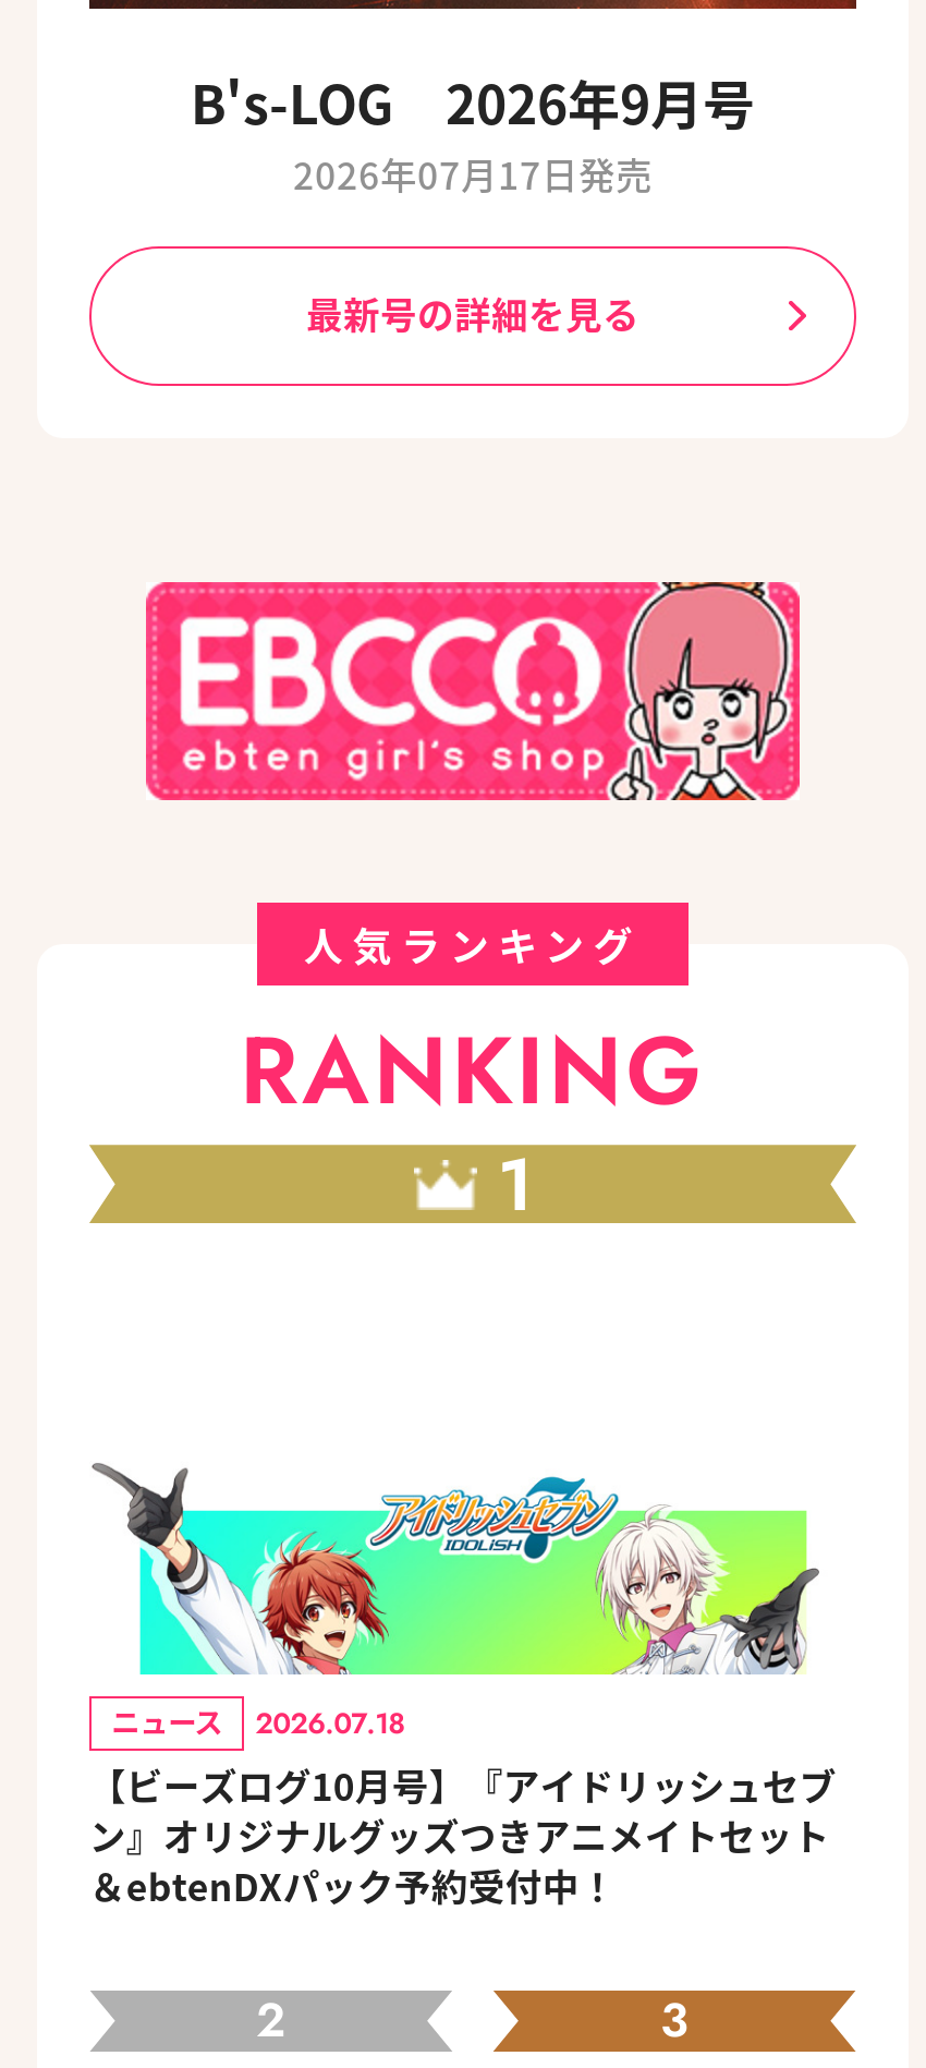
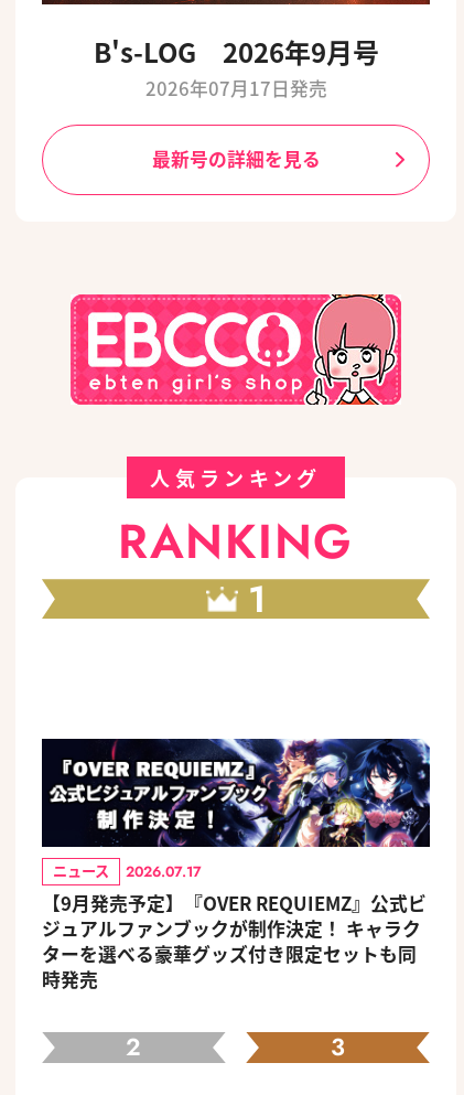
- [image]
- 2026.07.18
- 【ビーズログ10月号】『アイドリッシュセブ
- ン』オリジナルグッズつきアニメイトセット
- ＆ebtenDXパック予約受付中！
+ [image]
+ 2026.07.17
+ 【9月発売予定】『OVER REQUIEMZ』公式ビ
+ ジュアルファンブックが制作決定！ キャラク
+ ターを選べる豪華グッズ付き限定セットも同
+ 時発売
